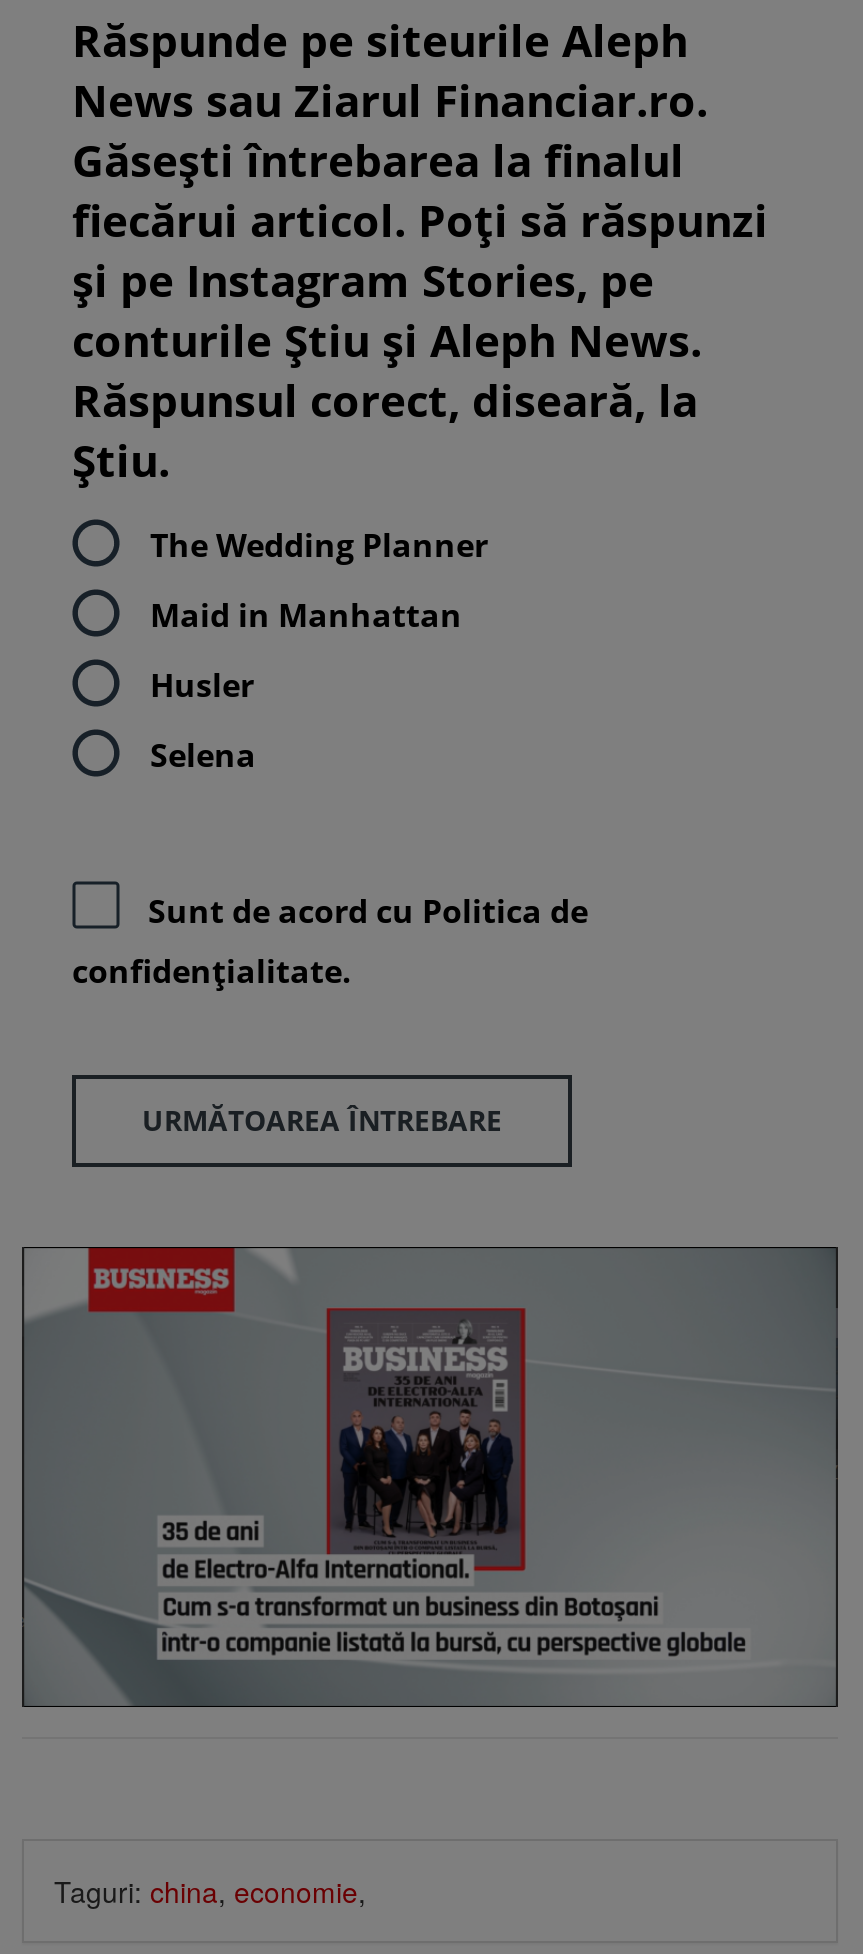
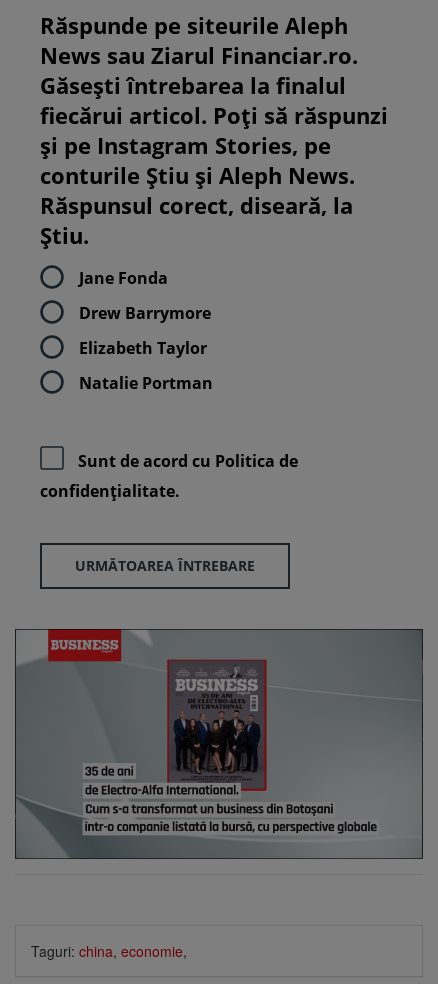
- The Wedding Planner
+ Jane Fonda

- Maid in Manhattan
+ Drew Barrymore

- Husler
+ Elizabeth Taylor

- Selena
+ Natalie Portman
